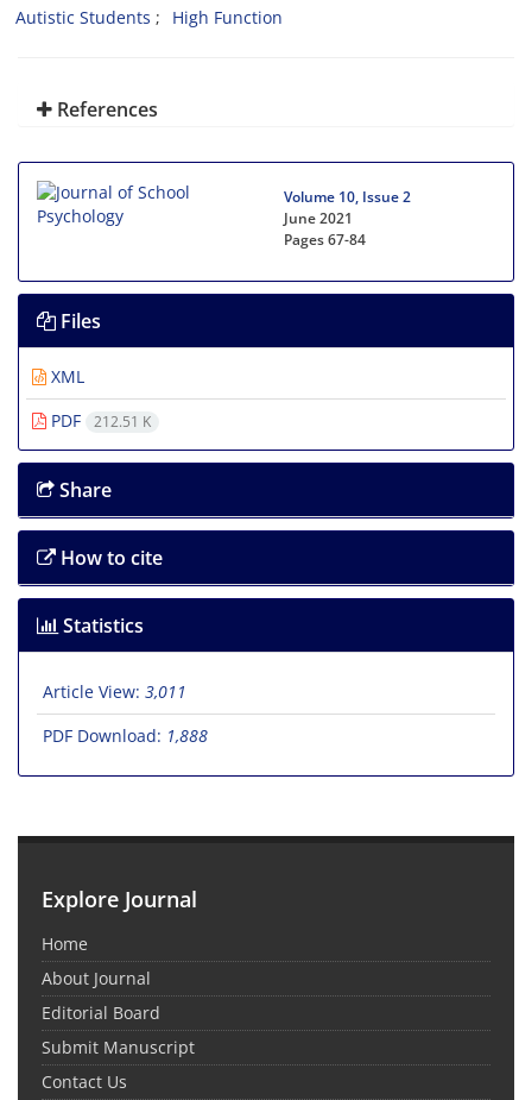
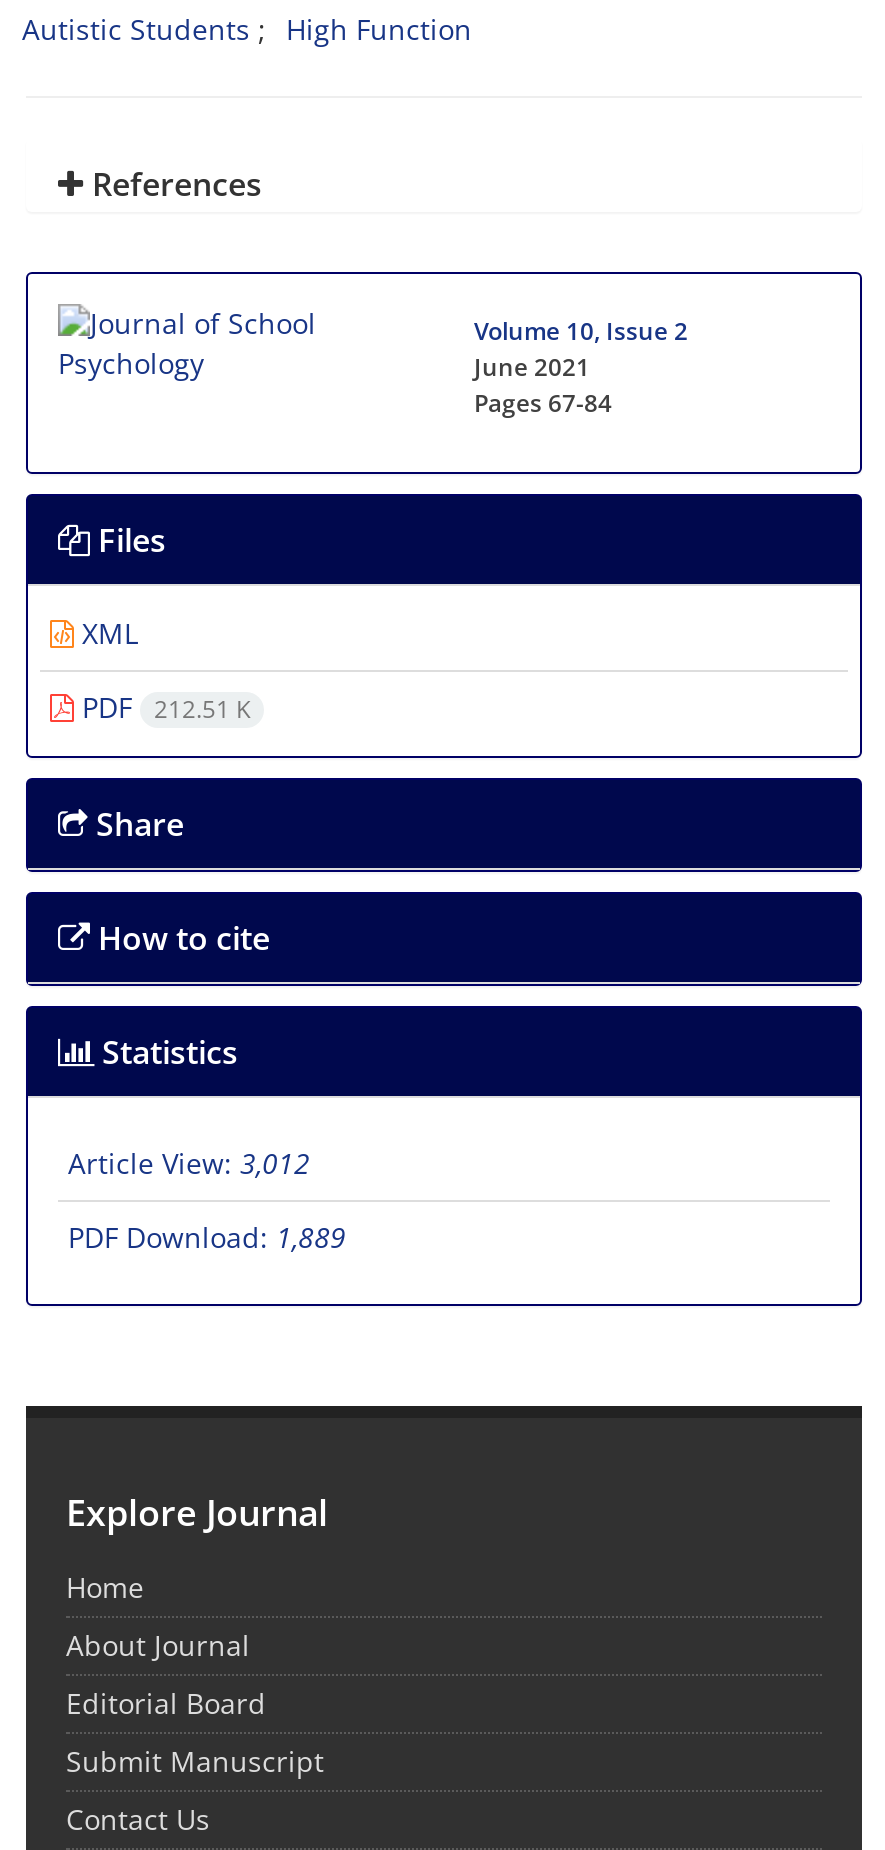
- Article View: 3,011
+ Article View: 3,012

- PDF Download: 1,888
+ PDF Download: 1,889
